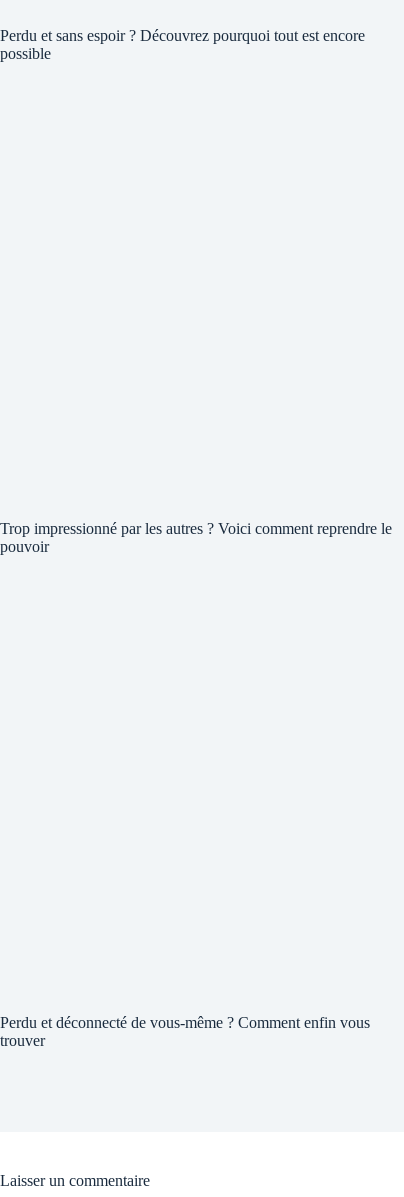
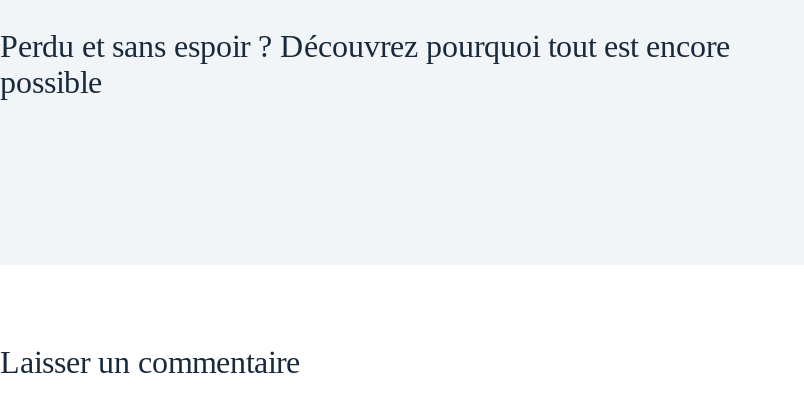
- Trop impressionné par les autres ? Voici comment reprendre le
- pouvoir

- Perdu et déconnecté de vous-même ? Comment enfin vous
- trouver
